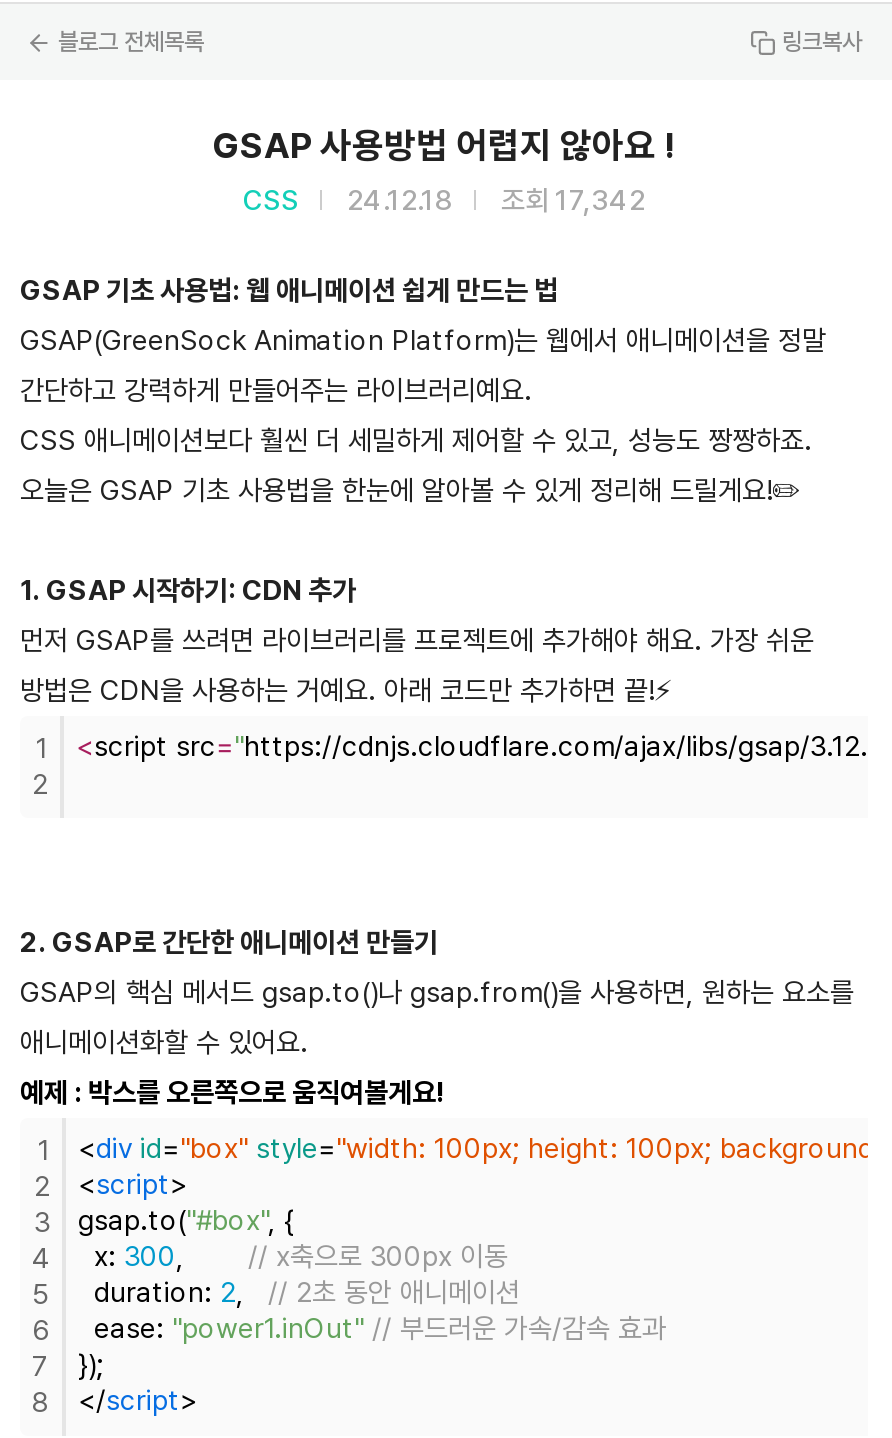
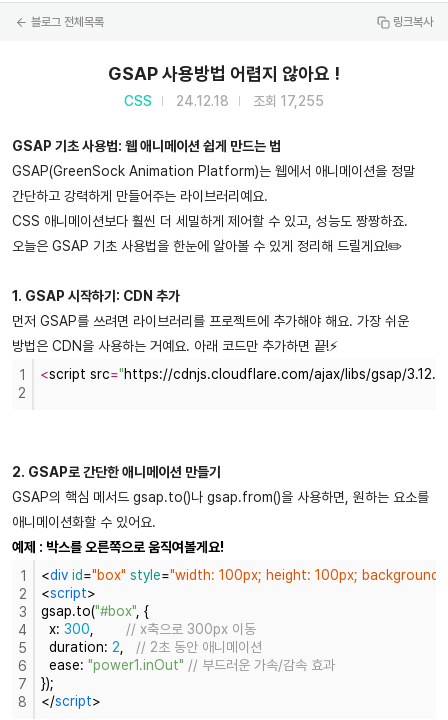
- CSS 24.12.18 조회 17,342
+ CSS 24.12.18 조회 17,255
